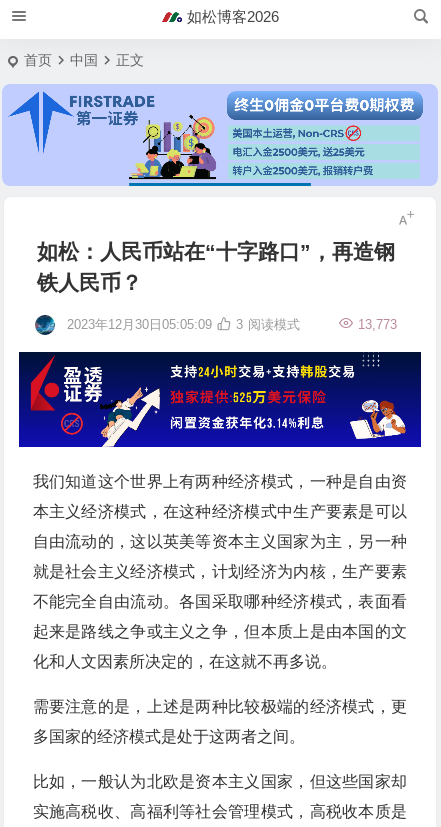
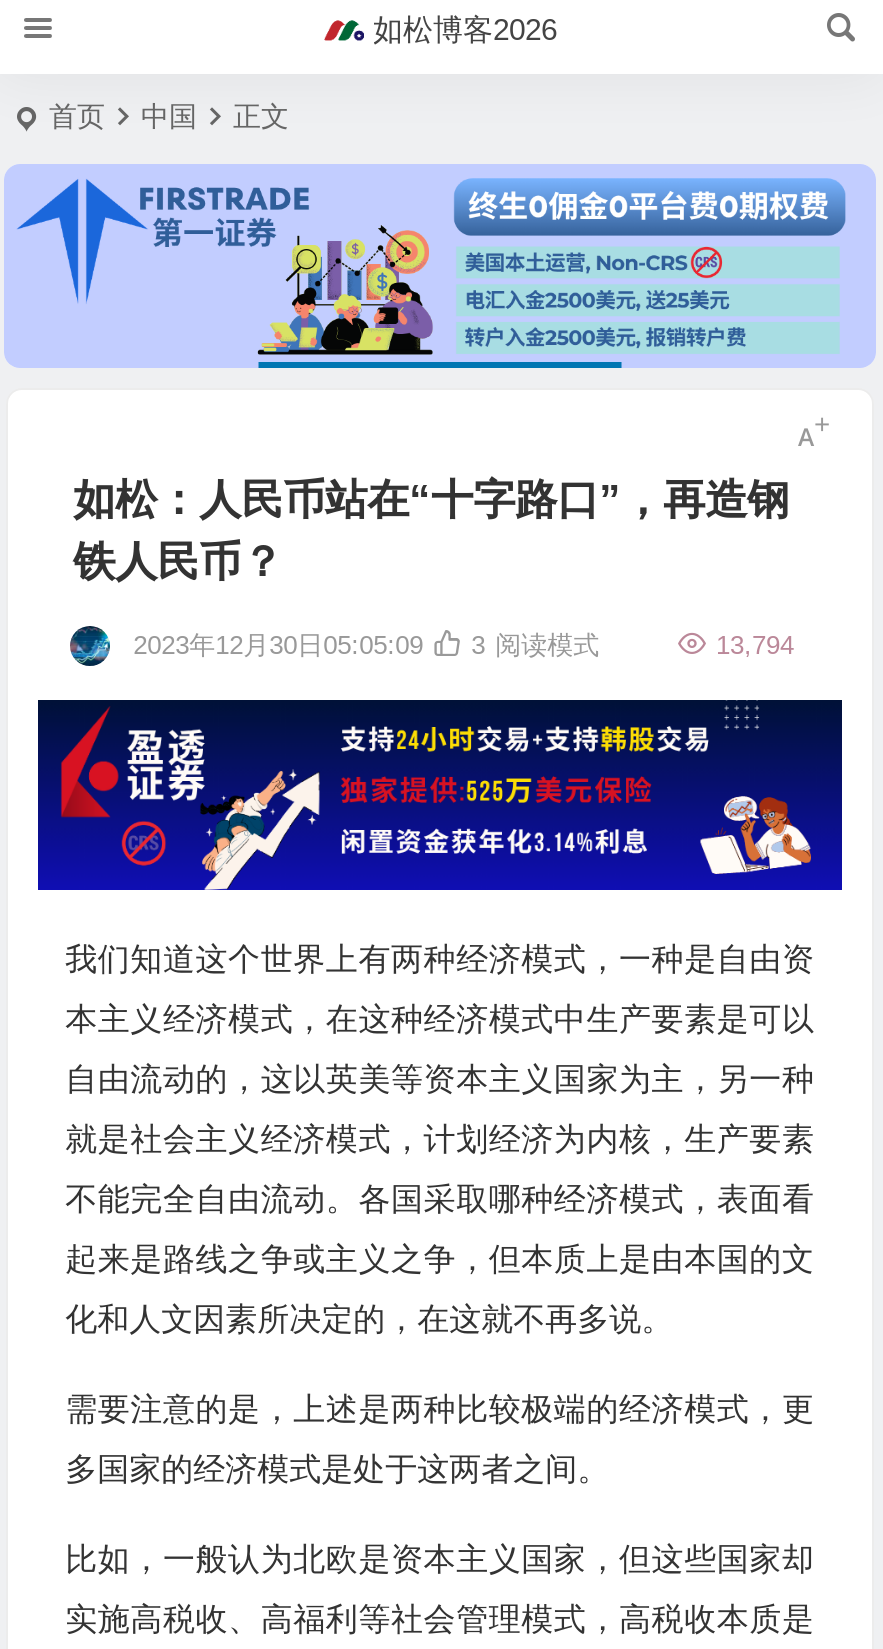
- 13,773
+ 13,794
